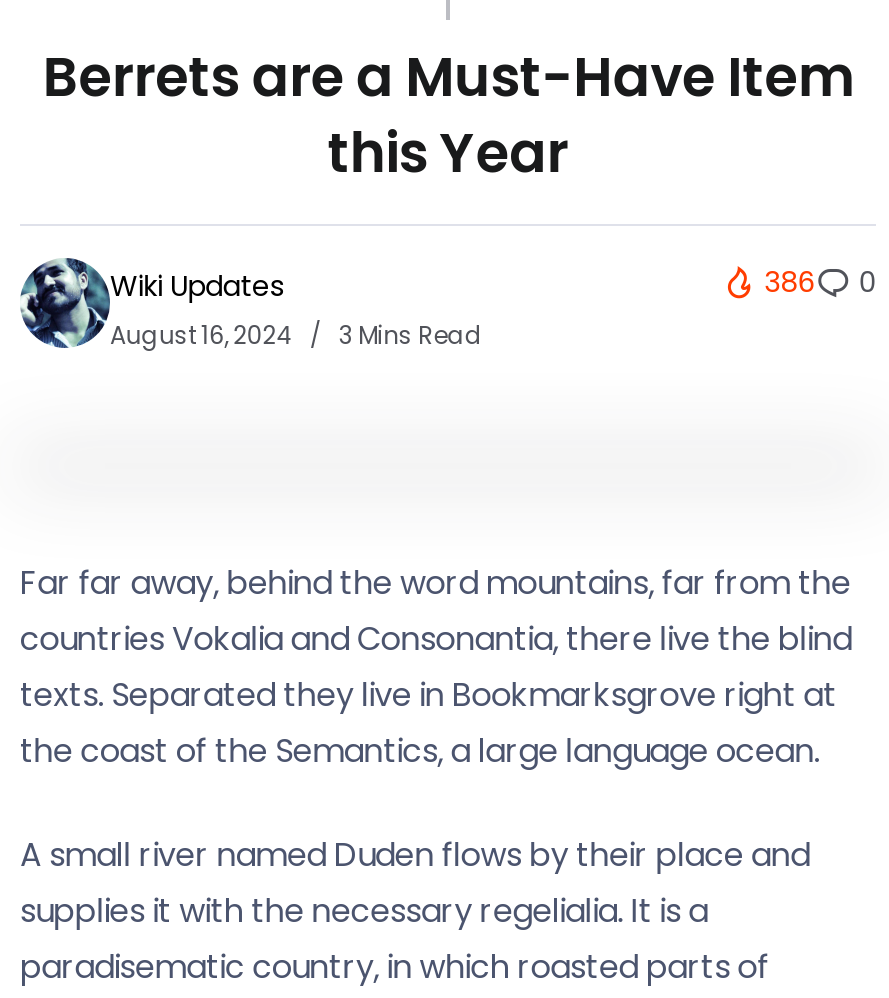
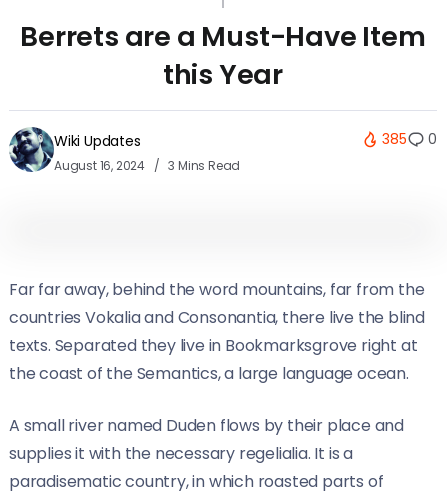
- 386 0
+ 385 0
